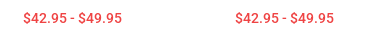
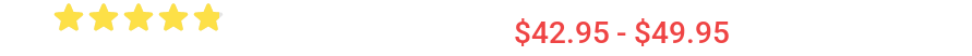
- $42.95 - $49.95
